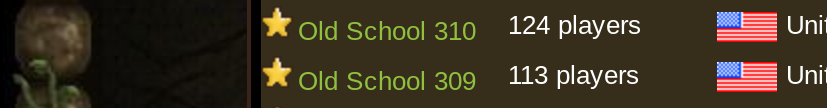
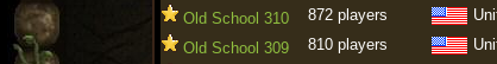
- Old School 310 124 players
+ Old School 310 872 players

- Old School 309 113 players
+ Old School 309 810 players
